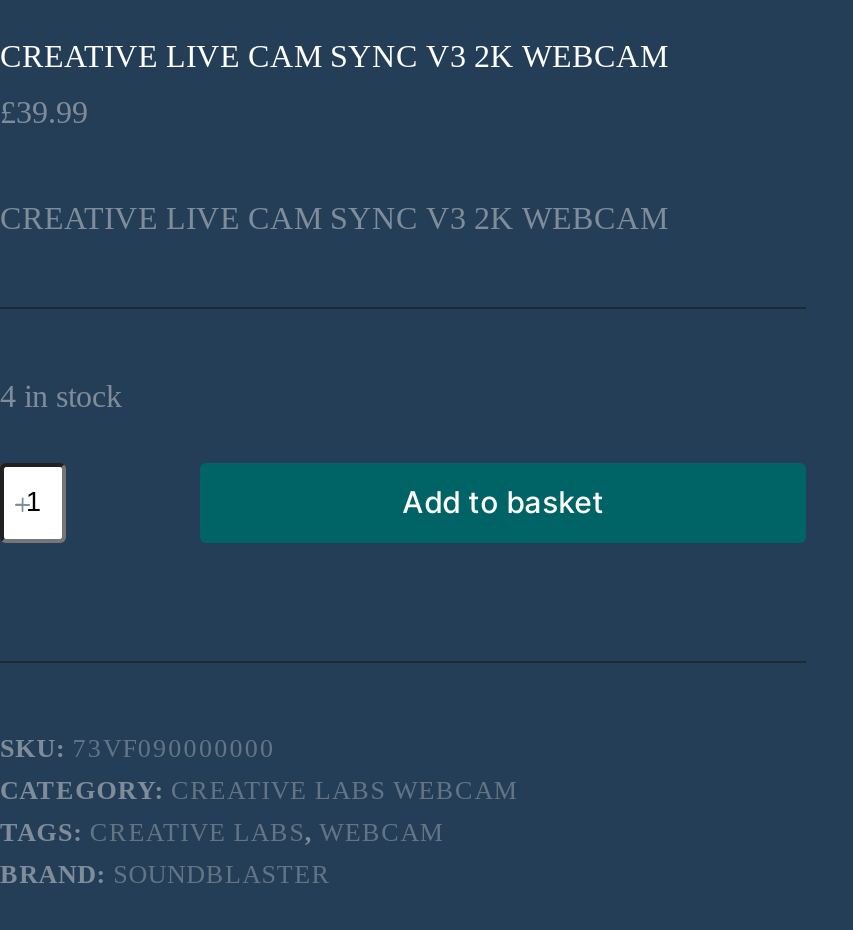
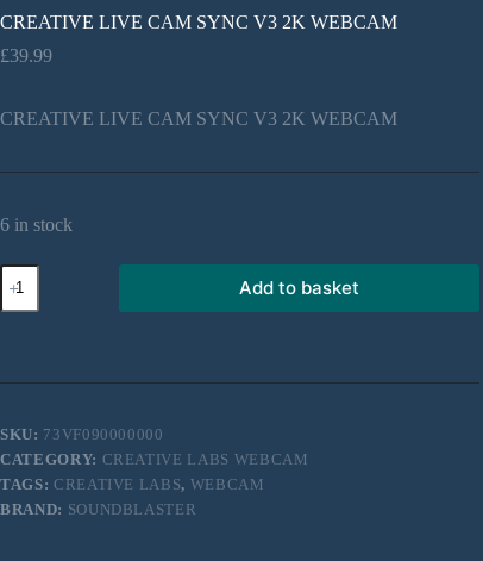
- 4 in stock
+ 6 in stock
